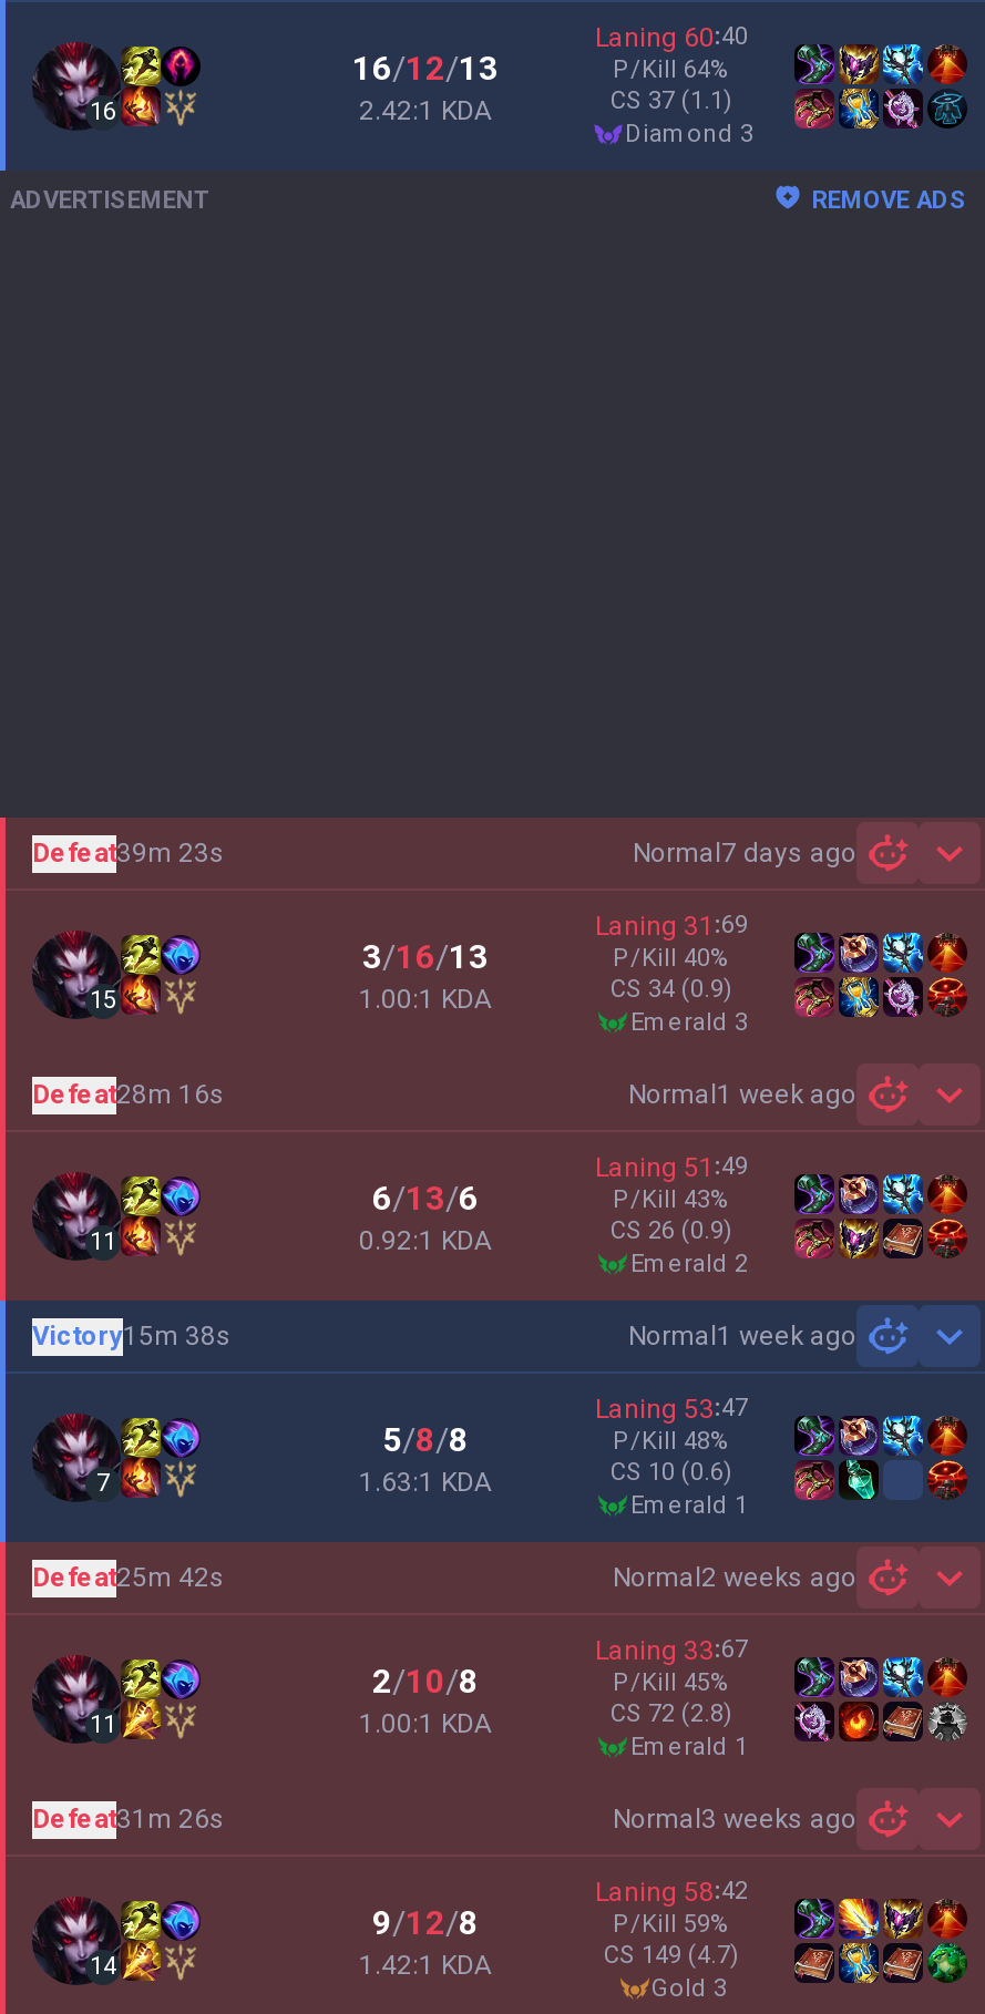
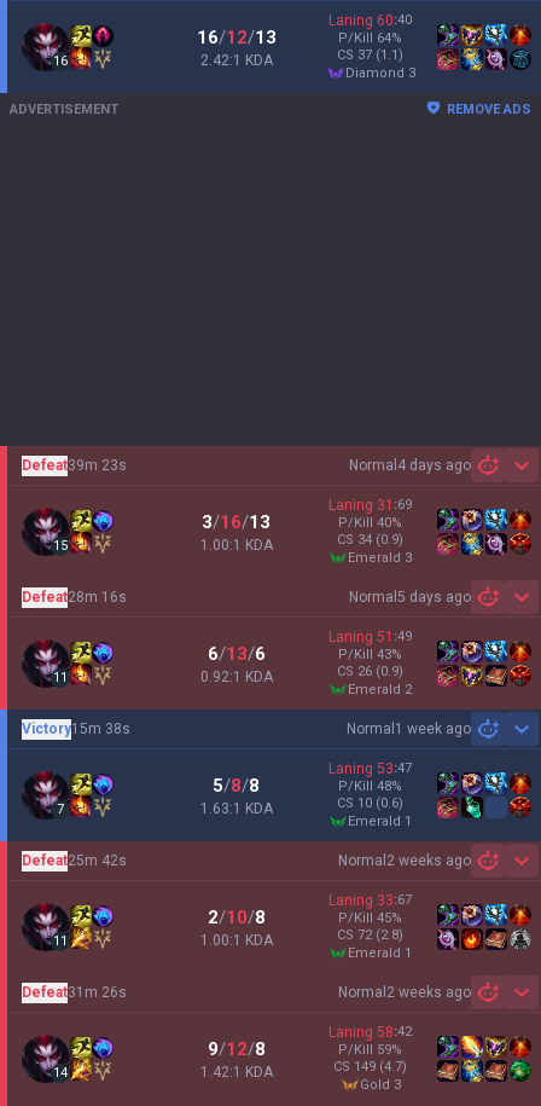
- Normal 7 days ago
+ Normal 4 days ago

- Normal 1 week ago
+ Normal 5 days ago

- Normal 3 weeks ago
+ Normal 2 weeks ago
